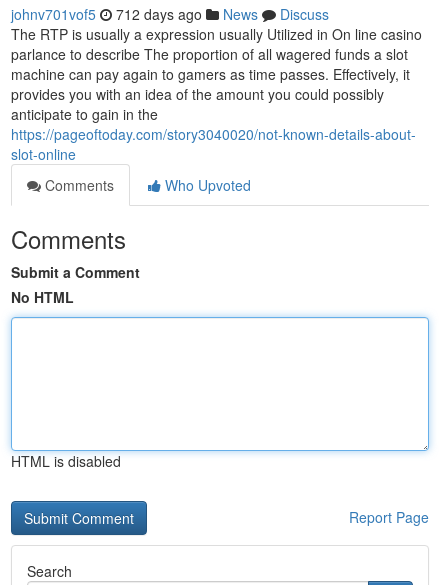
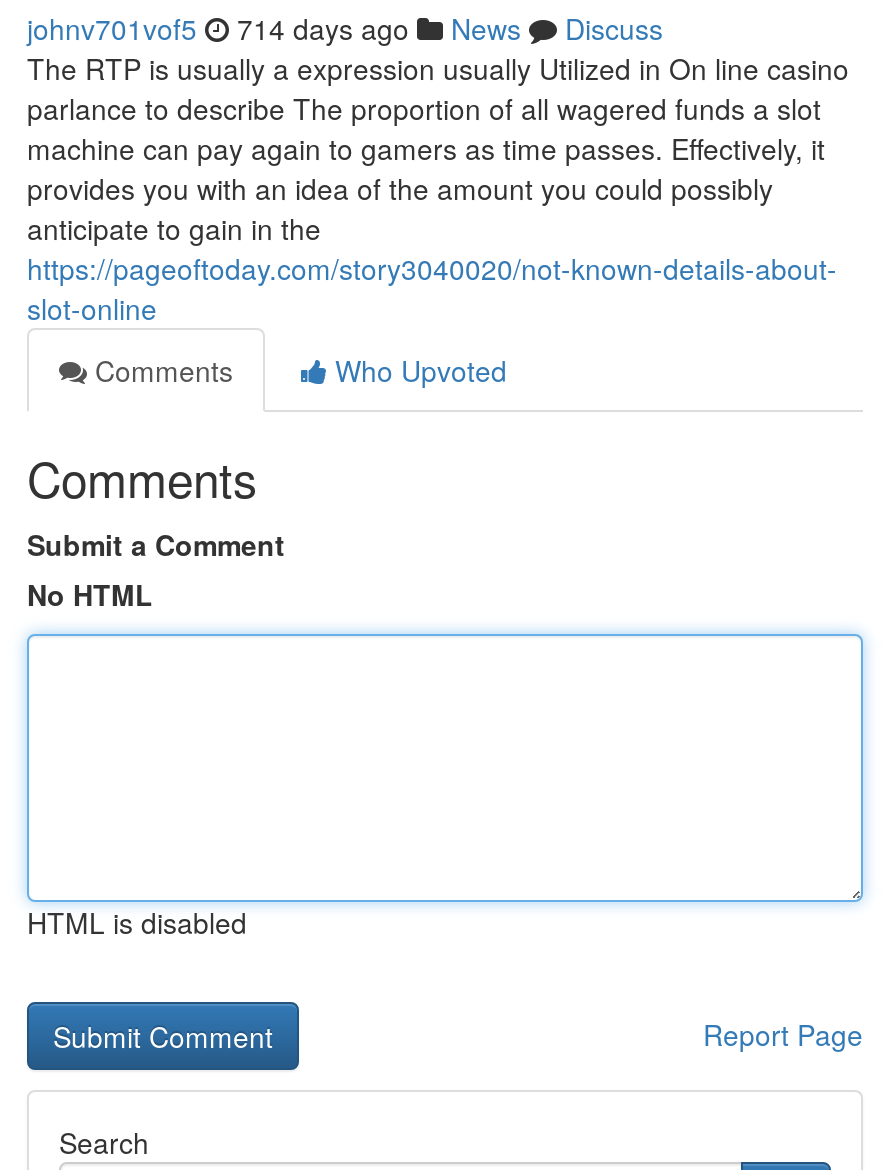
- johnv701vof5 712 days ago News Discuss
+ johnv701vof5 714 days ago News Discuss
